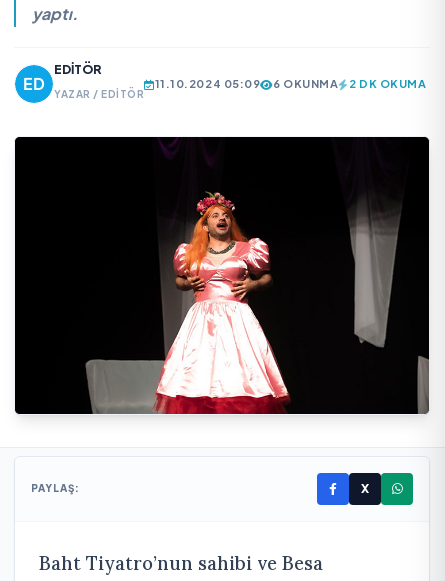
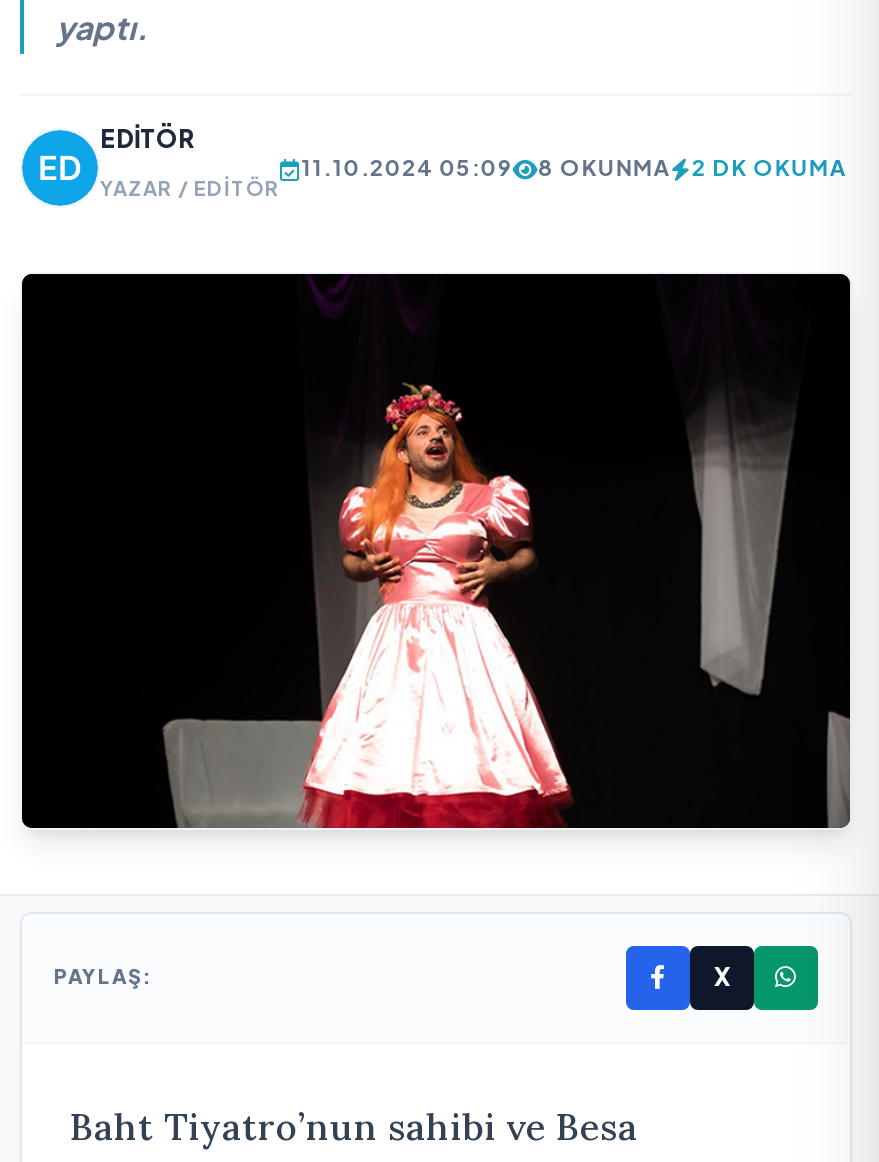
- 11.10.2024 05:09 6 OKUNMA 2 DK OKUMA
+ 11.10.2024 05:09 8 OKUNMA 2 DK OKUMA
